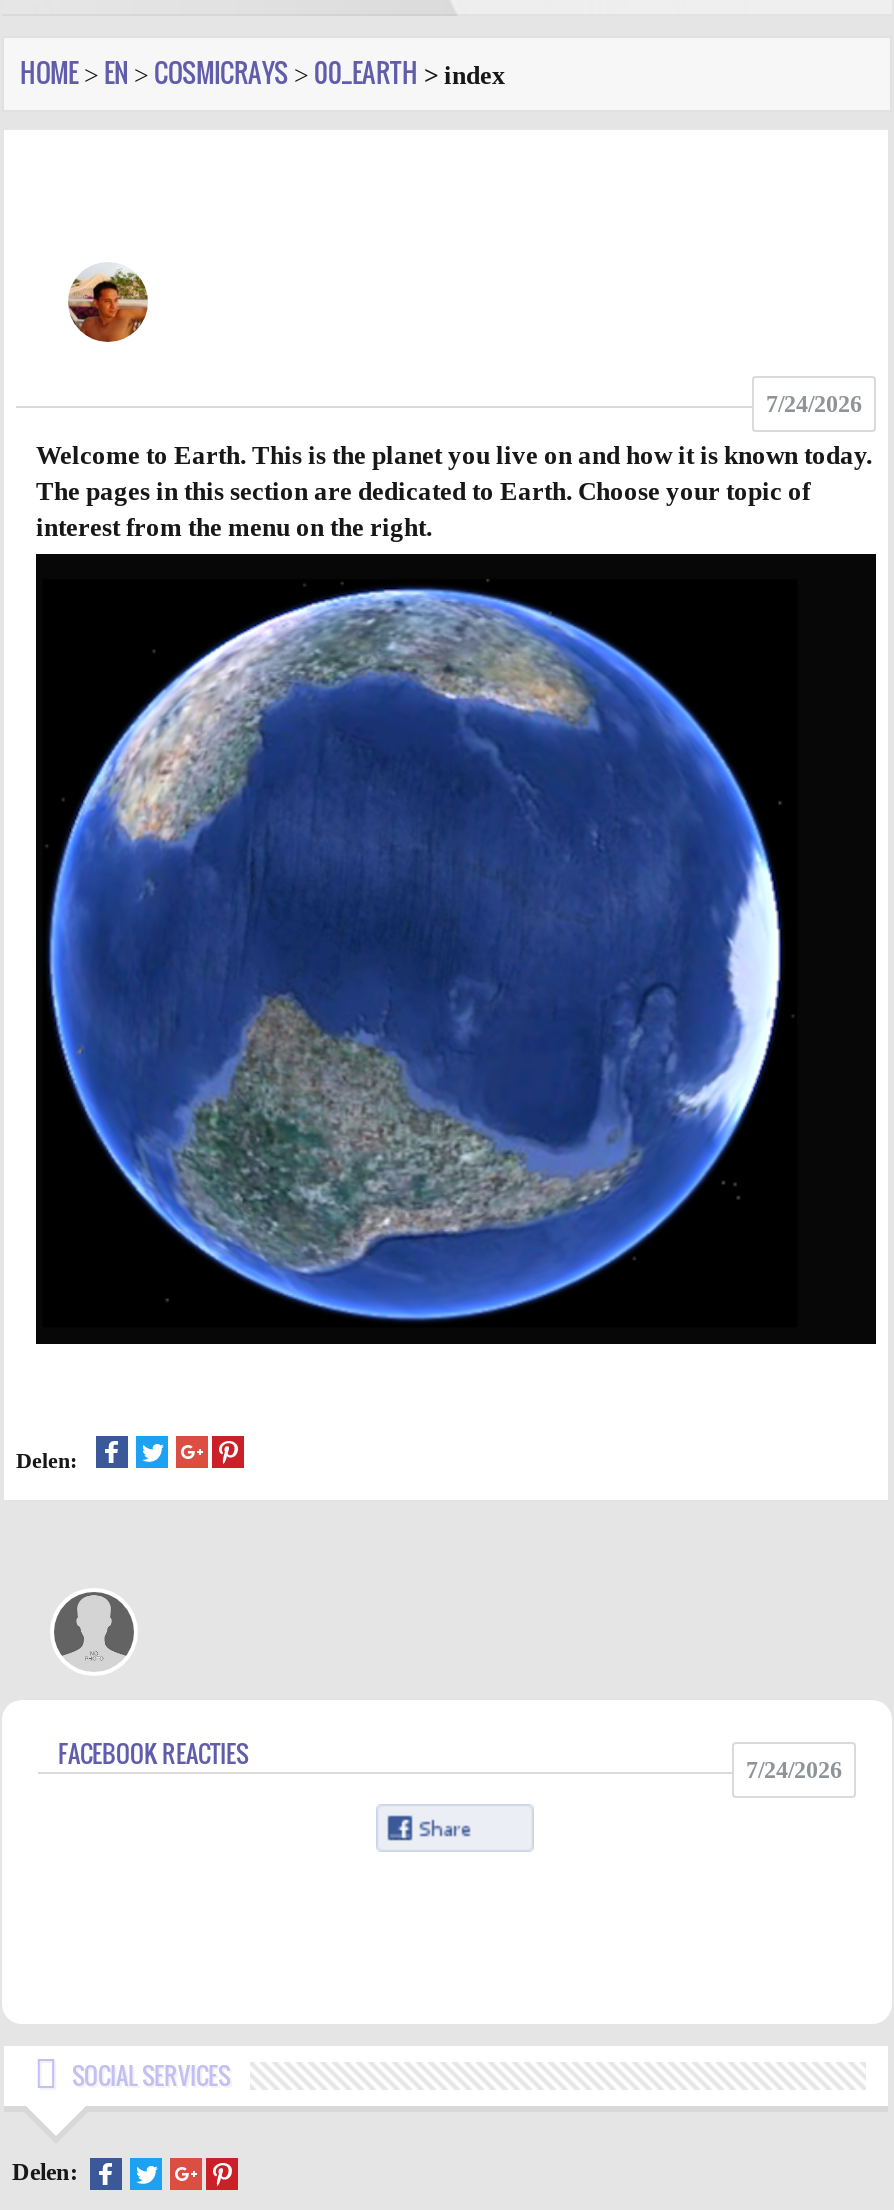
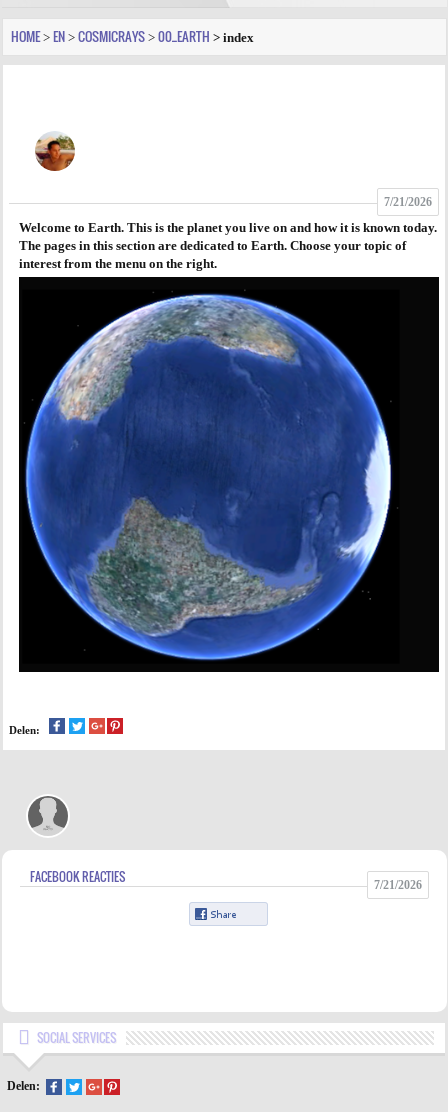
- 7/24/2026
+ 7/21/2026

- 7/24/2026
+ 7/21/2026
